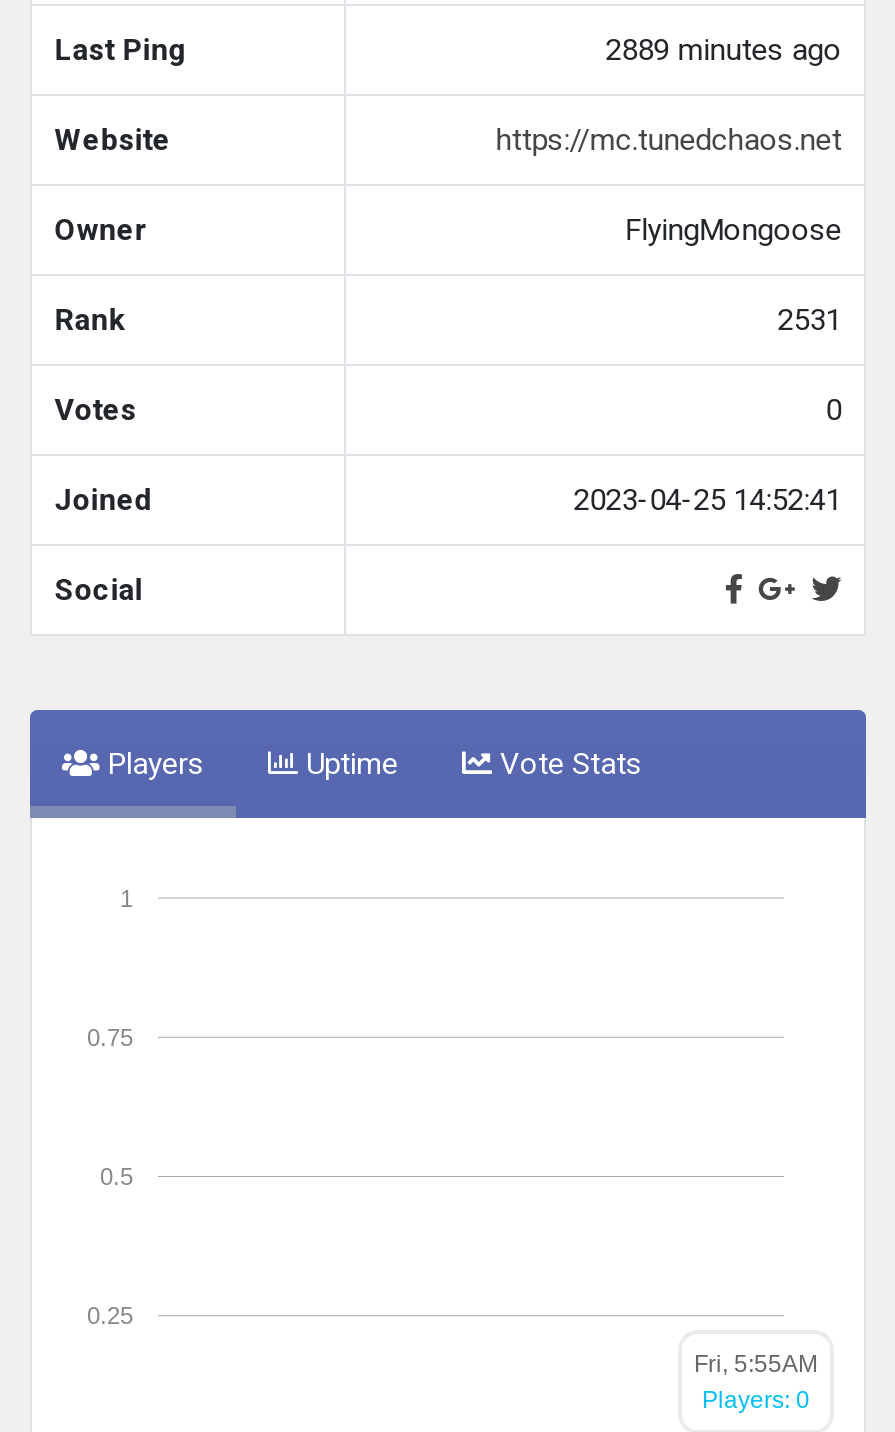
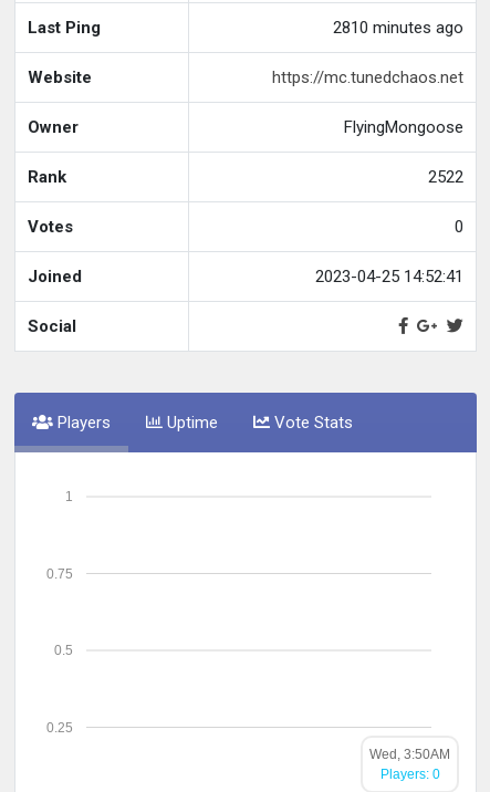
- 2889 minutes ago
+ 2810 minutes ago

- 2531
+ 2522

- Fri, 5:55AM
+ Wed, 3:50AM
